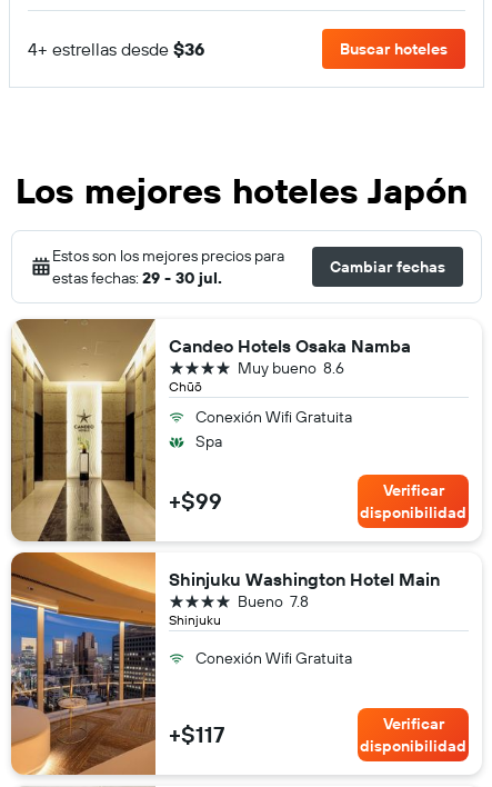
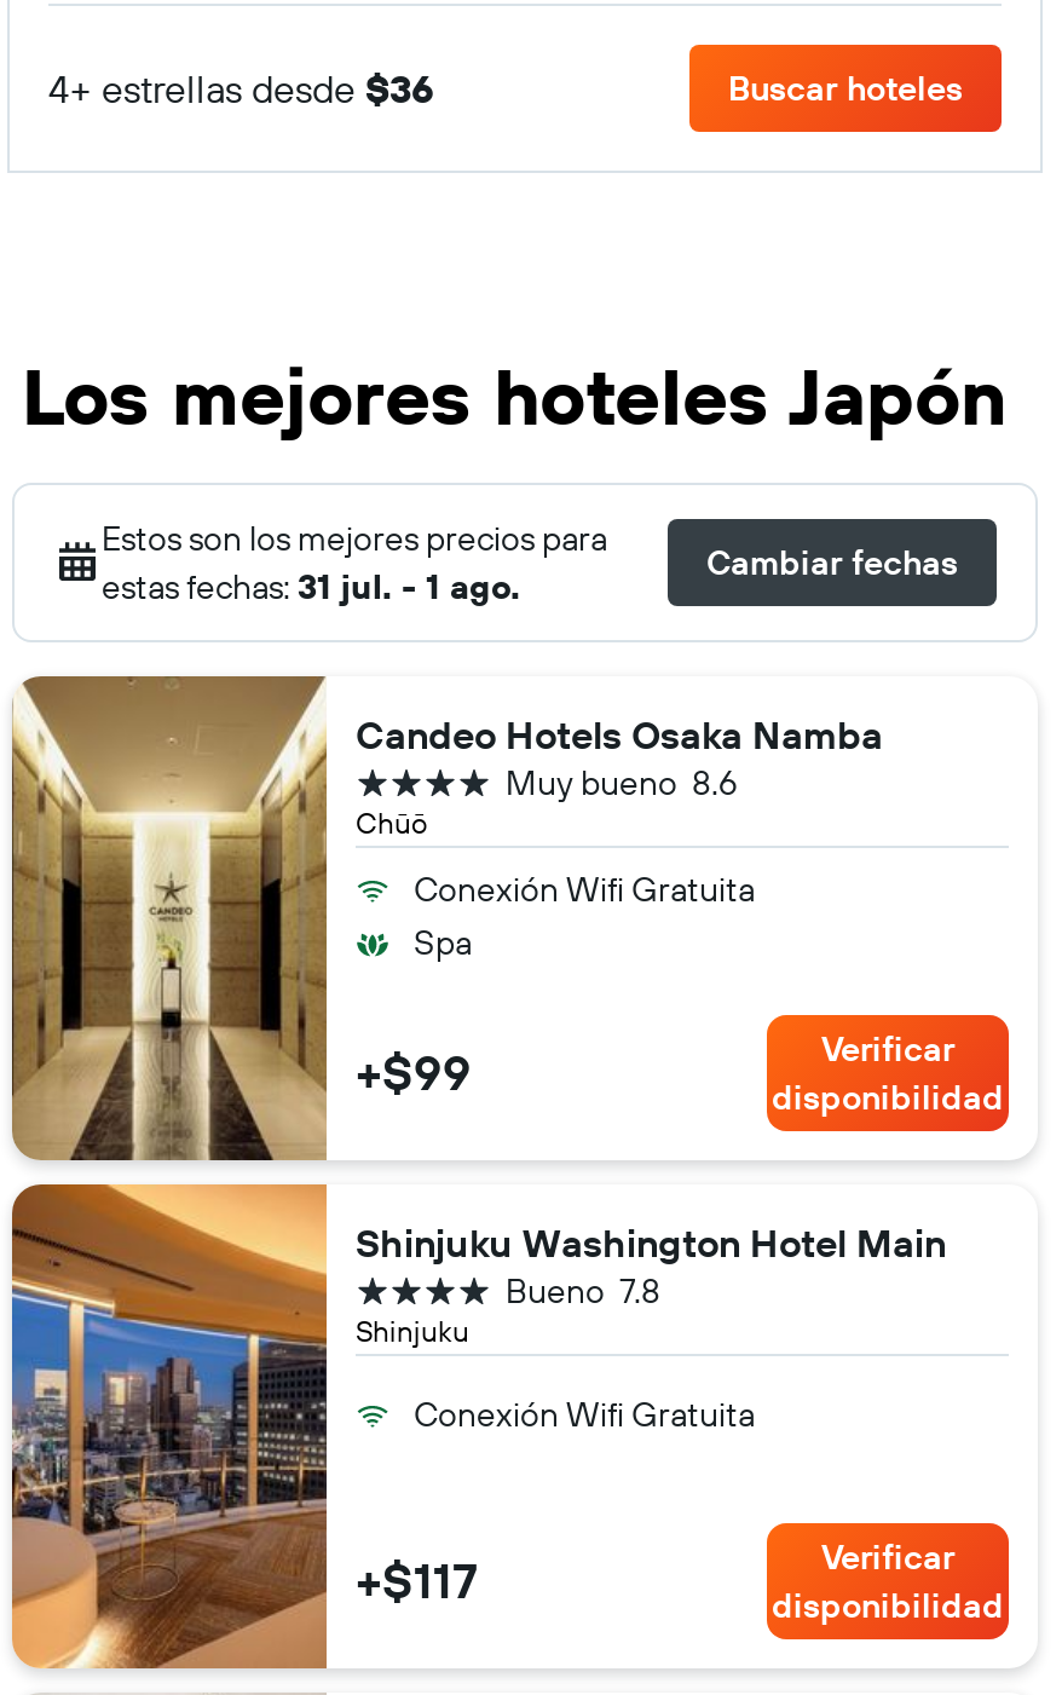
- estas fechas: 29 - 30 jul.
+ estas fechas: 31 jul. - 1 ago.
